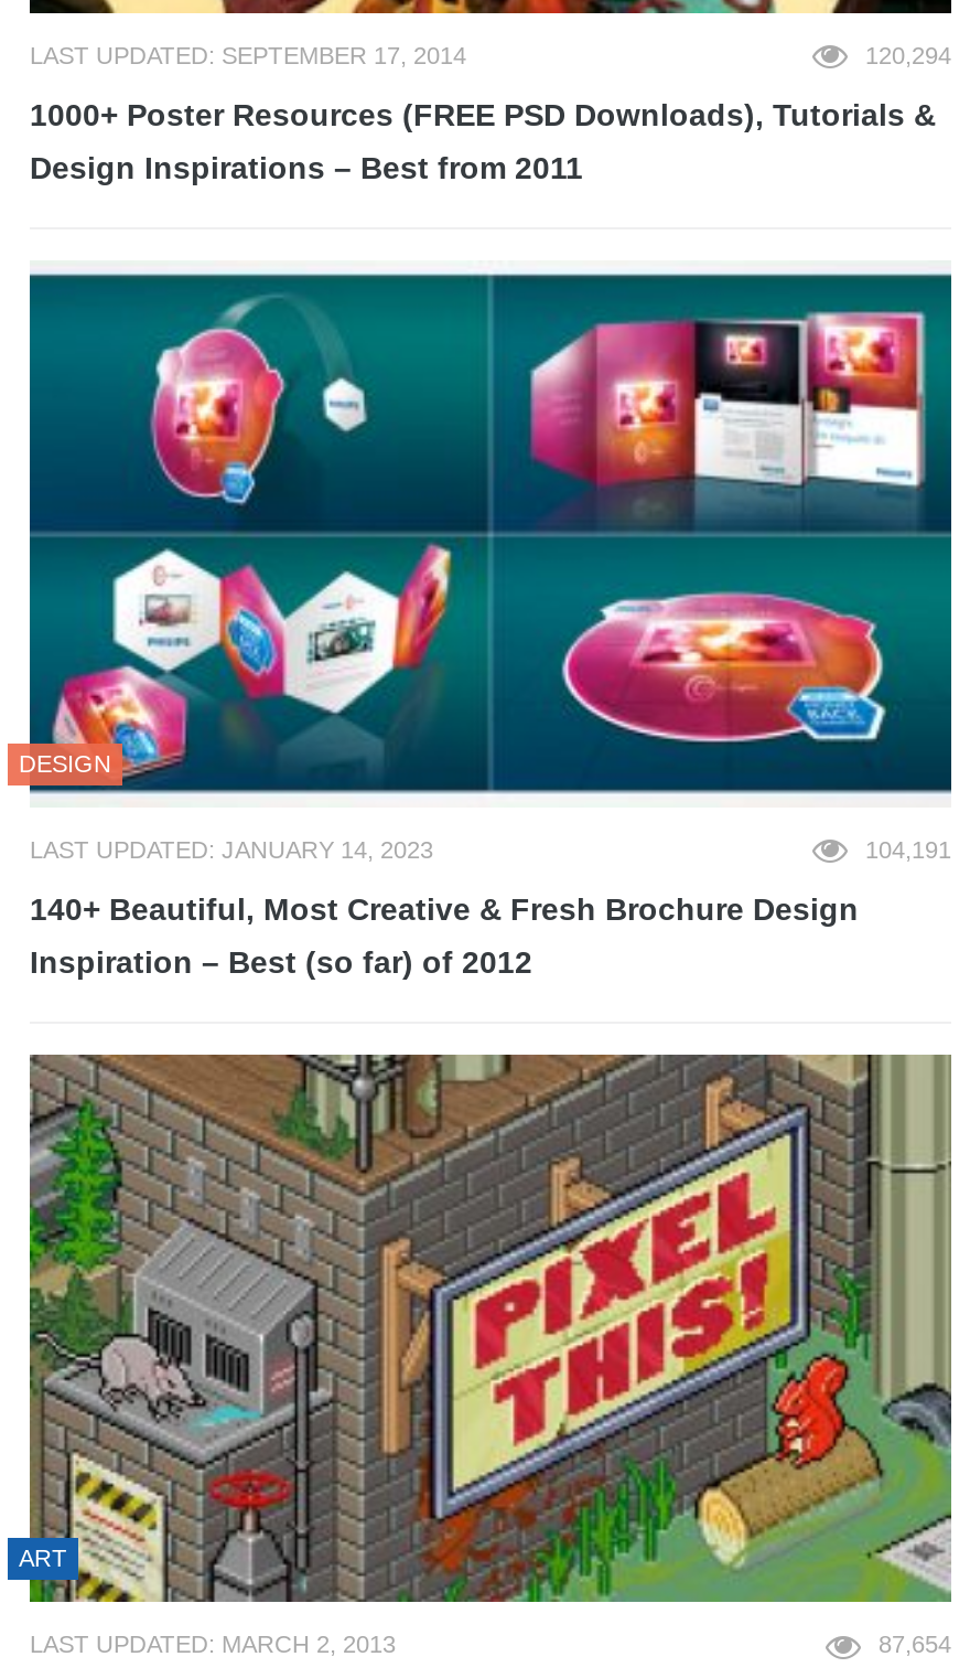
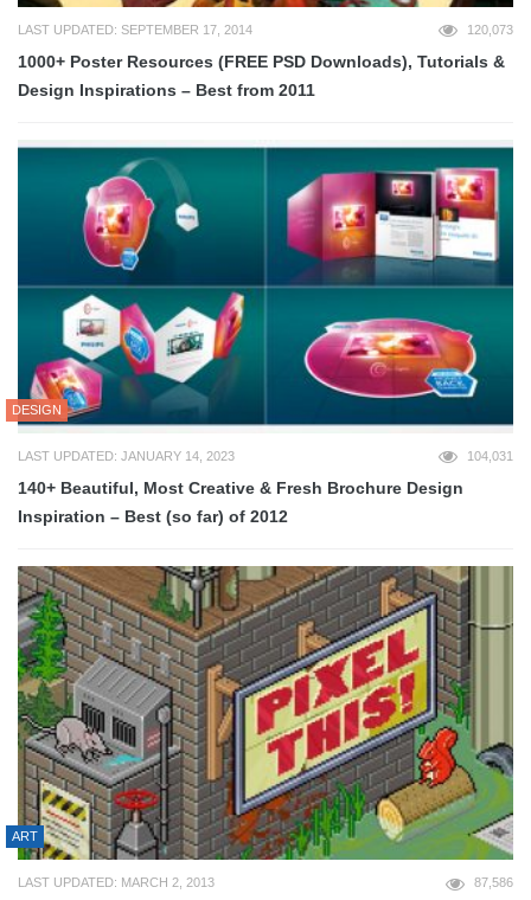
- 120,294
+ 120,073

- 104,191
+ 104,031

- 87,654
+ 87,586
